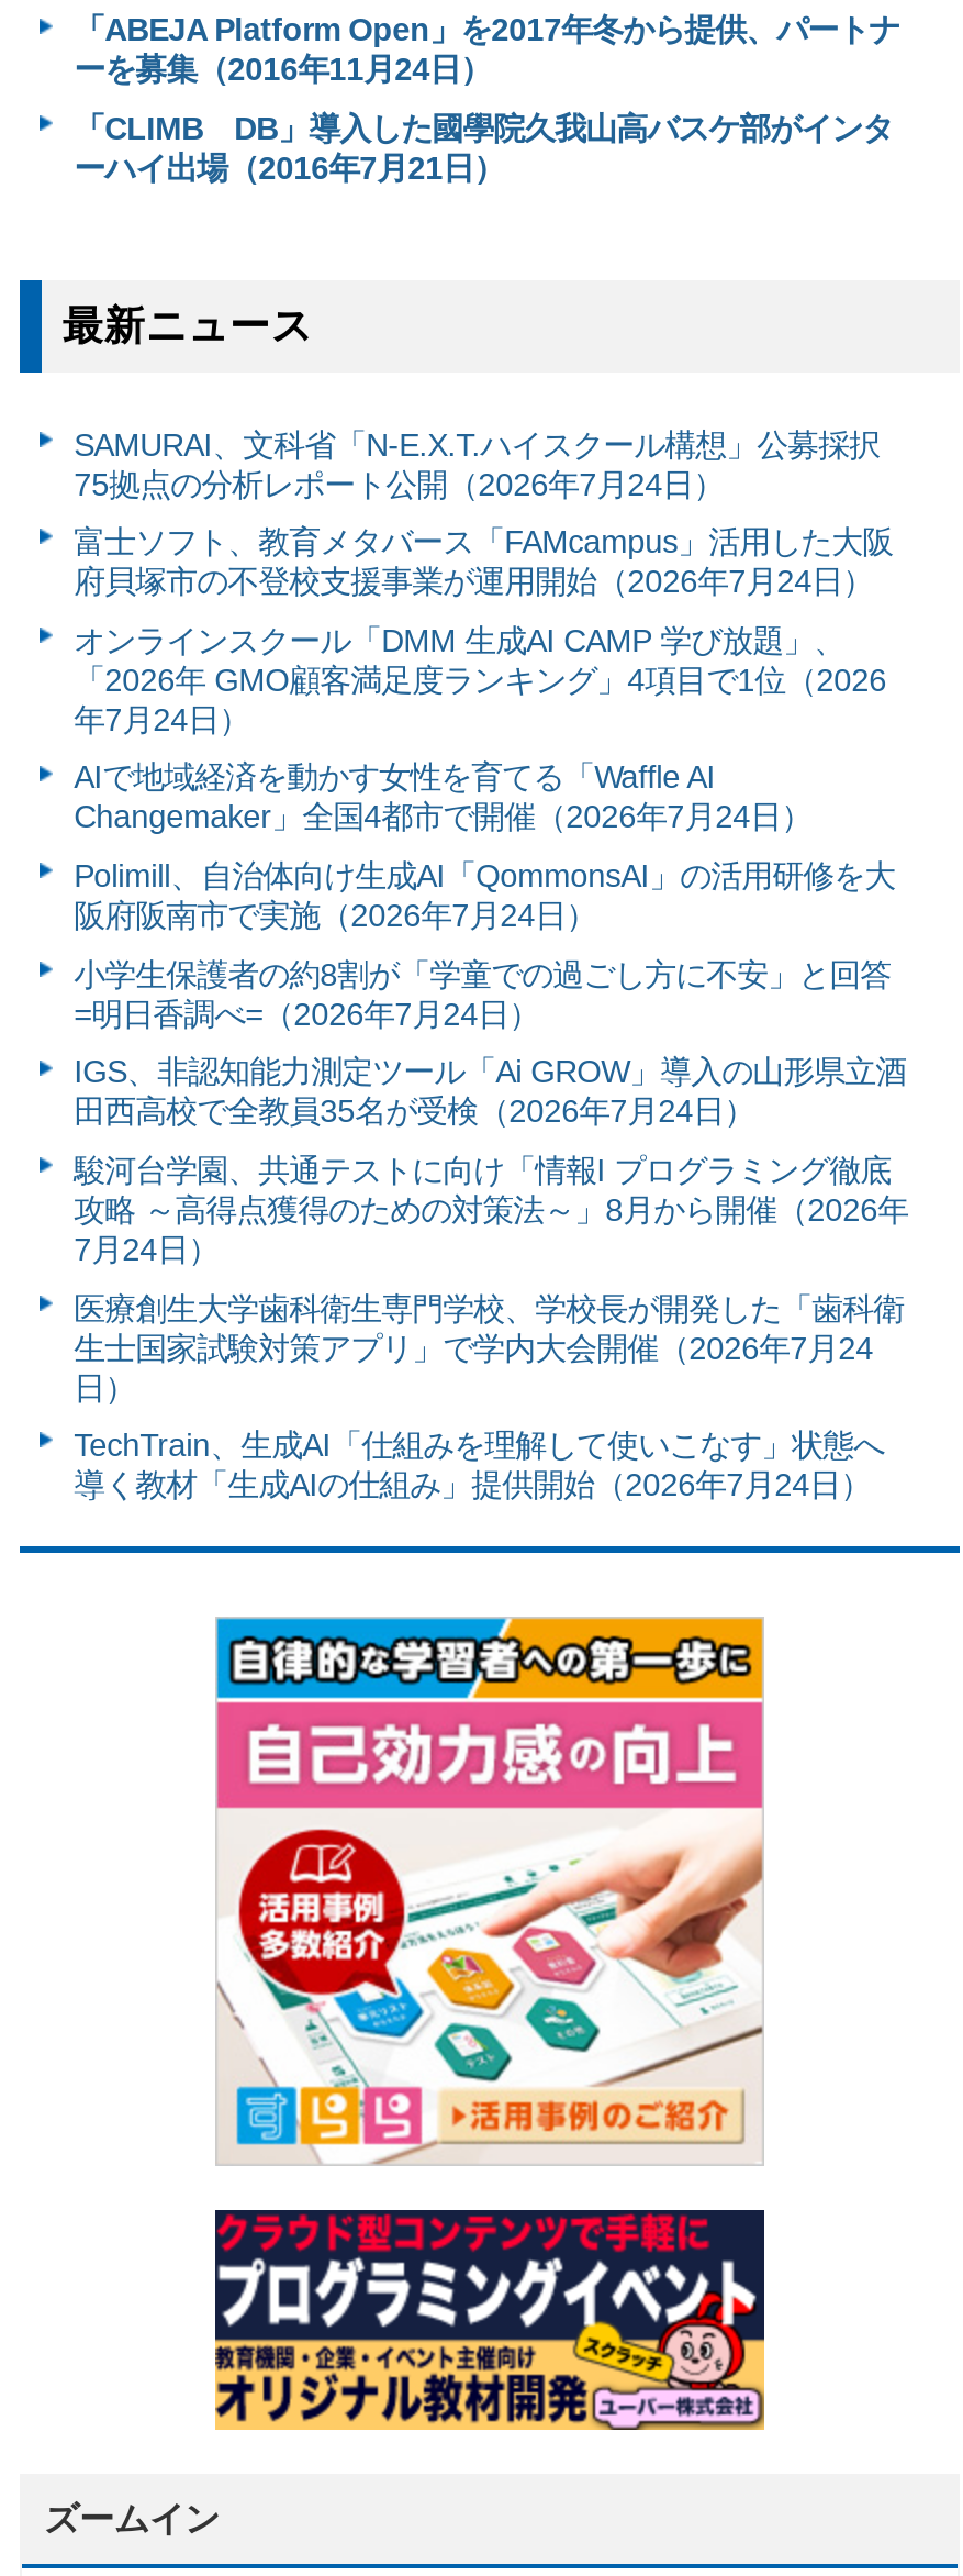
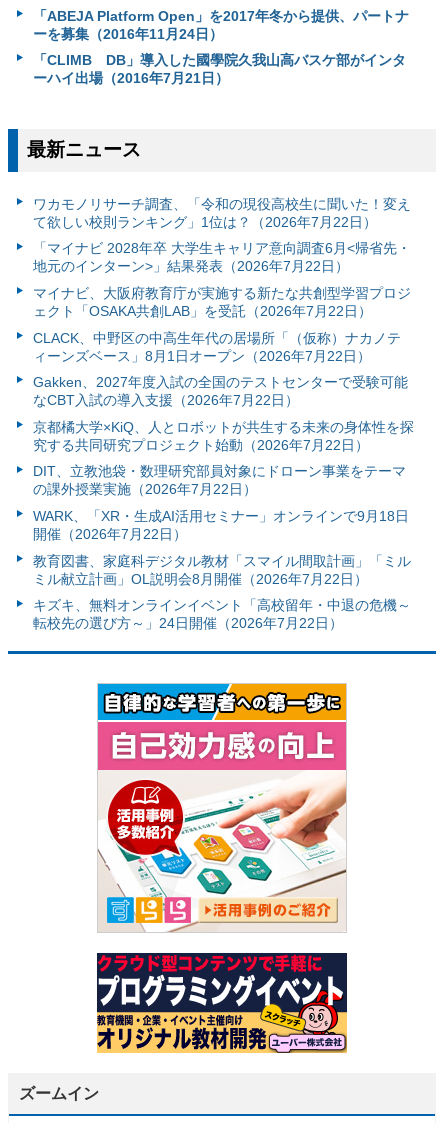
- SAMURAI、文科省「N-E.X.T.ハイスクール構想」公募採択
- 75拠点の分析レポート公開（2026年7月24日）
+ ワカモノリサーチ調査、「令和の現役高校生に聞いた！変え
+ て欲しい校則ランキング」1位は？（2026年7月22日）

- 富⼠ソフト、教育メタバース「FAMcampus」活用した大阪
- 府貝塚市の不登校支援事業が運用開始（2026年7月24日）
+ 「マイナビ 2028年卒 大学生キャリア意向調査6月<帰省先・
+ 地元のインターン>」結果発表（2026年7月22日）

- オンラインスクール「DMM 生成AI CAMP 学び放題」、
- 「2026年 GMO顧客満足度ランキング」4項目で1位（2026
- 年7月24日）
+ マイナビ、大阪府教育庁が実施する新たな共創型学習プロジ
+ ェクト「OSAKA共創LAB」を受託（2026年7月22日）

- AIで地域経済を動かす女性を育てる「Waffle AI
- Changemaker」全国4都市で開催（2026年7月24日）
+ CLACK、中野区の中高生年代の居場所「（仮称）ナカノテ
+ ィーンズベース」8月1日オープン（2026年7月22日）

- Polimill、自治体向け生成AI「QommonsAI」の活用研修を大
- 阪府阪南市で実施（2026年7月24日）
+ Gakken、2027年度入試の全国のテストセンターで受験可能
+ なCBT入試の導入支援（2026年7月22日）

- 小学生保護者の約8割が「学童での過ごし方に不安」と回答
- =明日香調べ=（2026年7月24日）
+ 京都橘大学×KiQ、人とロボットが共生する未来の身体性を探
+ 究する共同研究プロジェクト始動（2026年7月22日）

- IGS、非認知能力測定ツール「Ai GROW」導入の山形県立酒
- 田西高校で全教員35名が受検（2026年7月24日）
+ DIT、立教池袋・数理研究部員対象にドローン事業をテーマ
+ の課外授業実施（2026年7月22日）

- 駿河台学園、共通テストに向け「情報I プログラミング徹底
- 攻略 ～高得点獲得のための対策法～」8月から開催（2026年
- 7月24日）
+ WARK、「XR・生成AI活用セミナー」オンラインで9月18日
+ 開催（2026年7月22日）

- 医療創生大学歯科衛生専門学校、学校長が開発した「歯科衛
- 生士国家試験対策アプリ」で学内大会開催（2026年7月24
- 日）
+ 教育図書、家庭科デジタル教材「スマイル間取計画」「ミル
+ ミル献立計画」OL説明会8月開催（2026年7月22日）

- TechTrain、生成AI「仕組みを理解して使いこなす」状態へ
- 導く教材「生成AIの仕組み」提供開始（2026年7月24日）
+ キズキ、無料オンラインイベント「高校留年・中退の危機～
+ 転校先の選び方～」24日開催（2026年7月22日）
